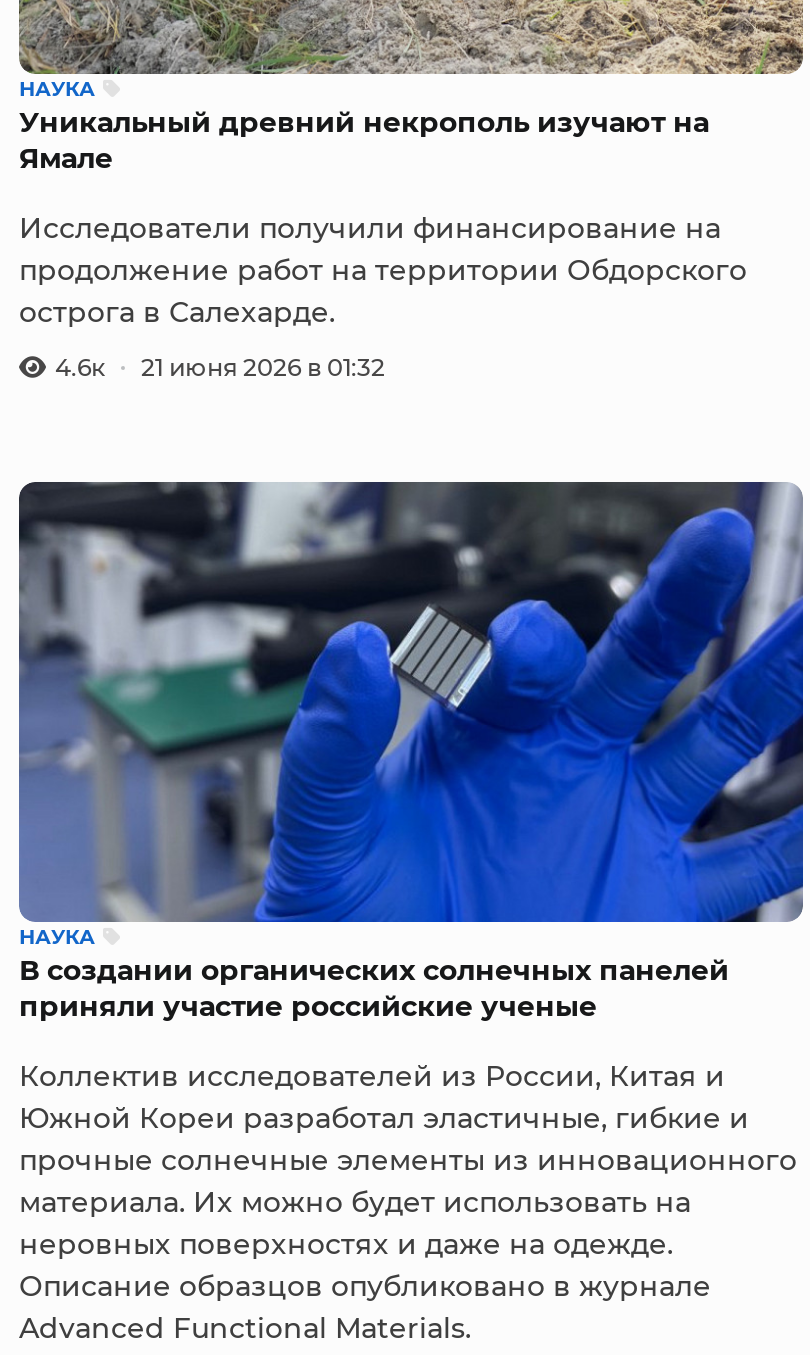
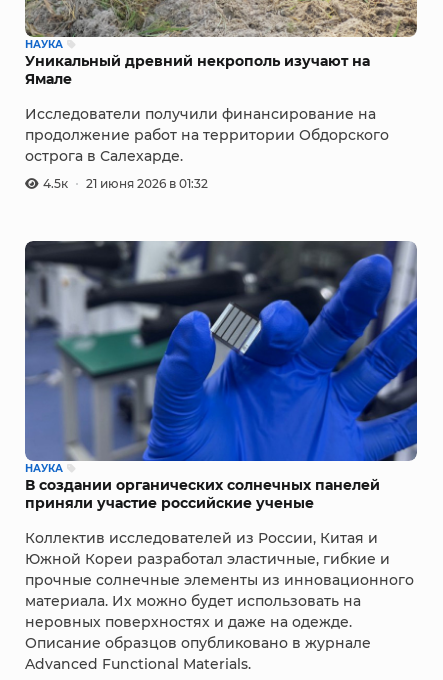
- 4.6к 21 июня 2026 в 01:32
+ 4.5к 21 июня 2026 в 01:32
